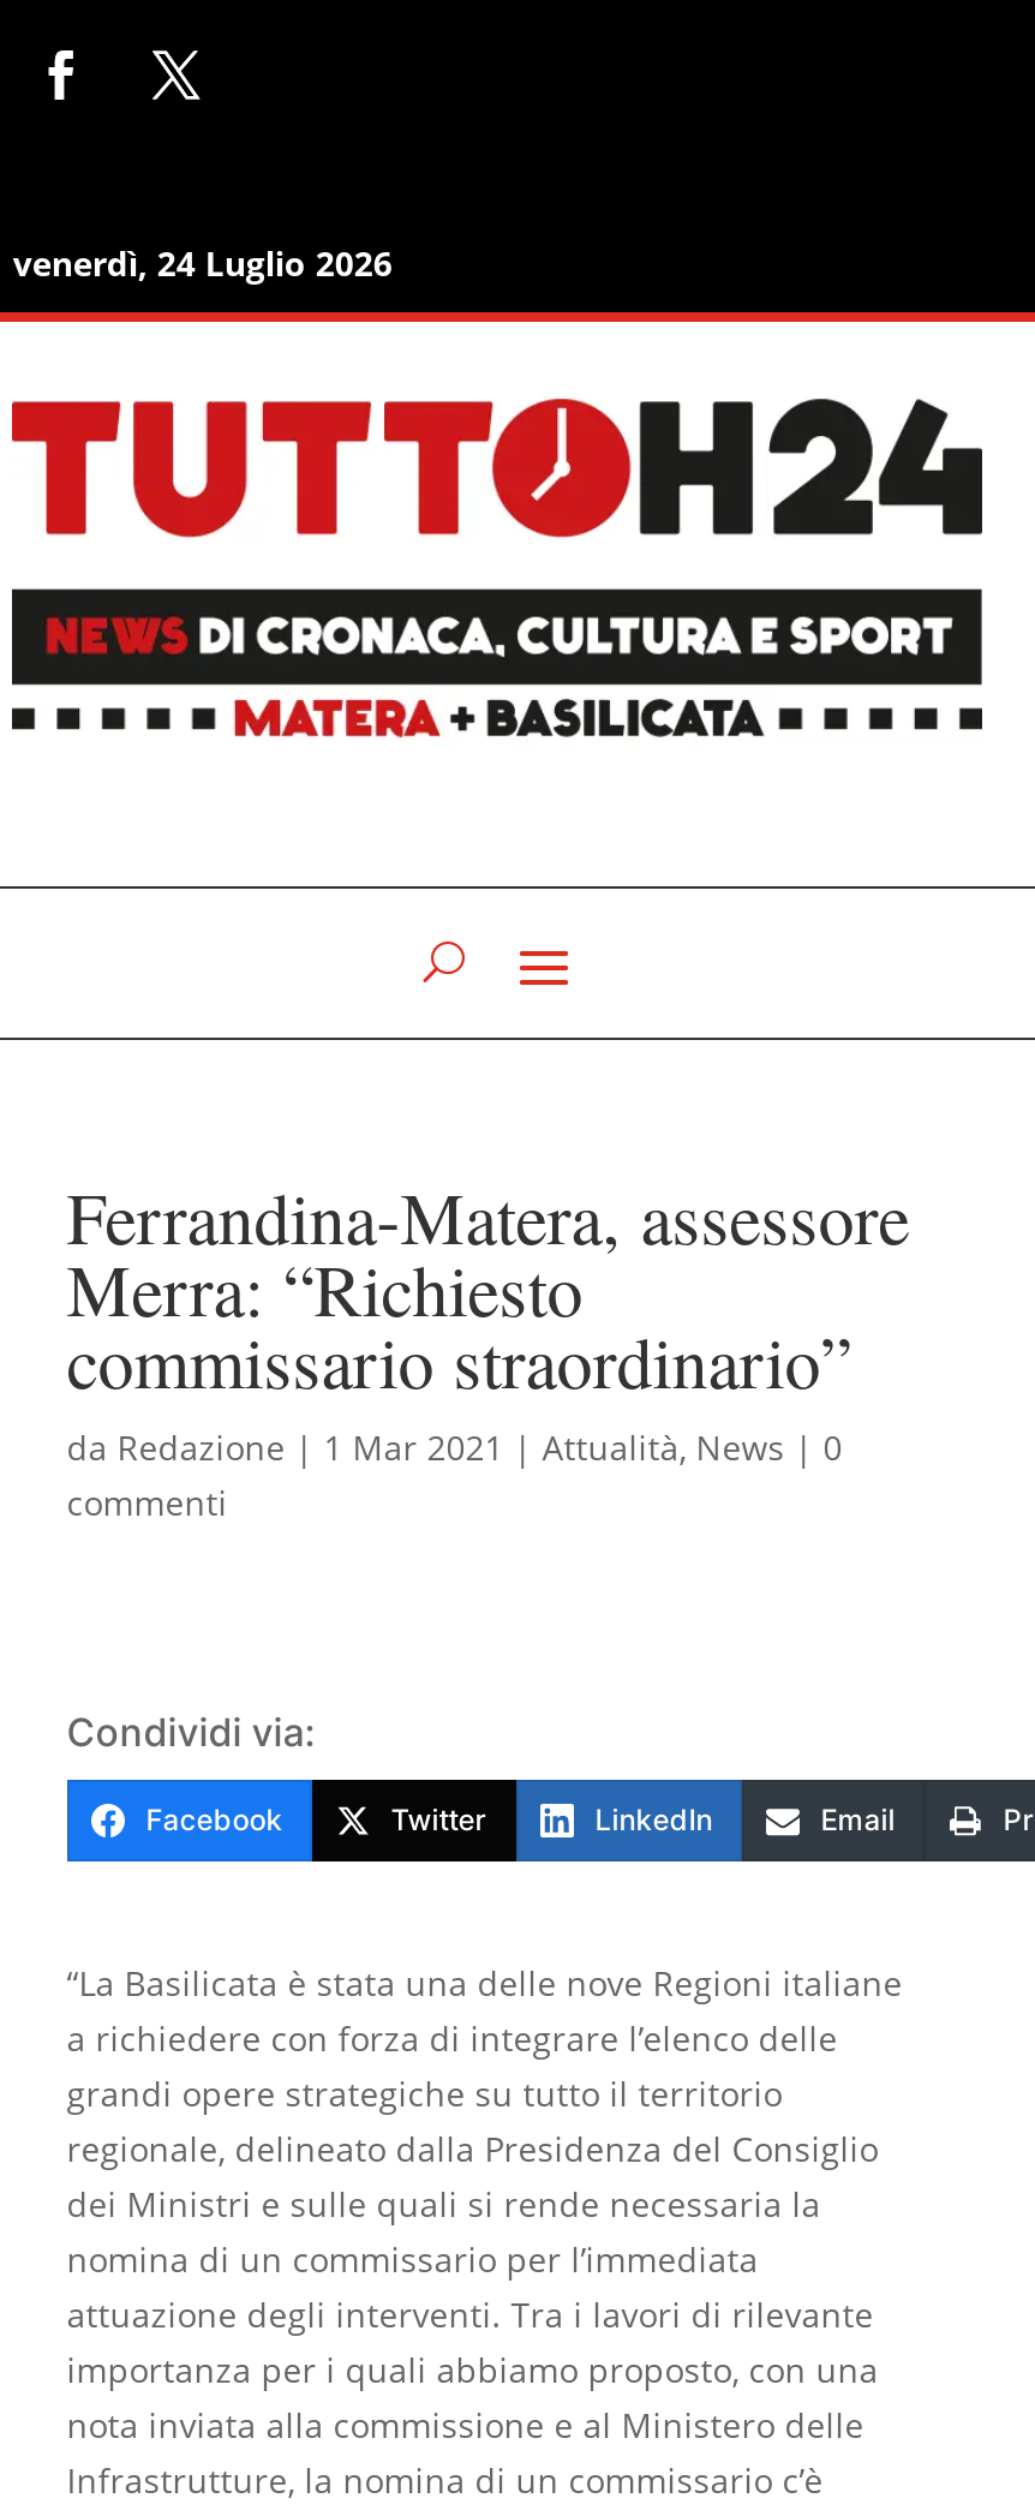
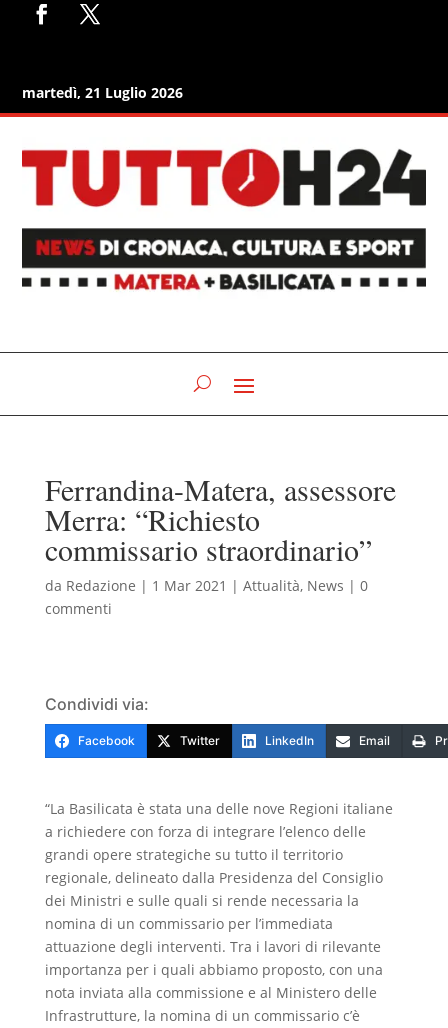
- venerdì, 24 Luglio 2026
+ martedì, 21 Luglio 2026
